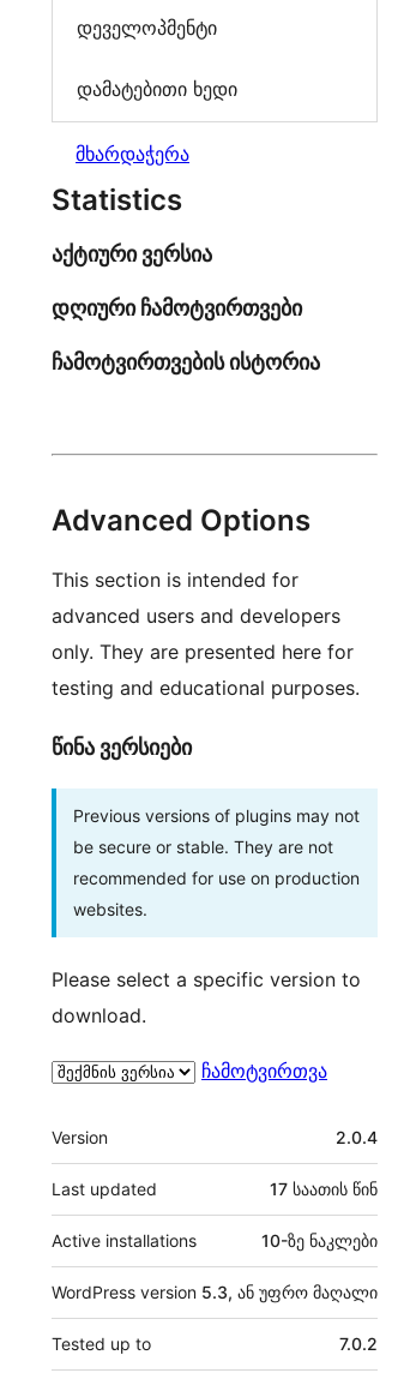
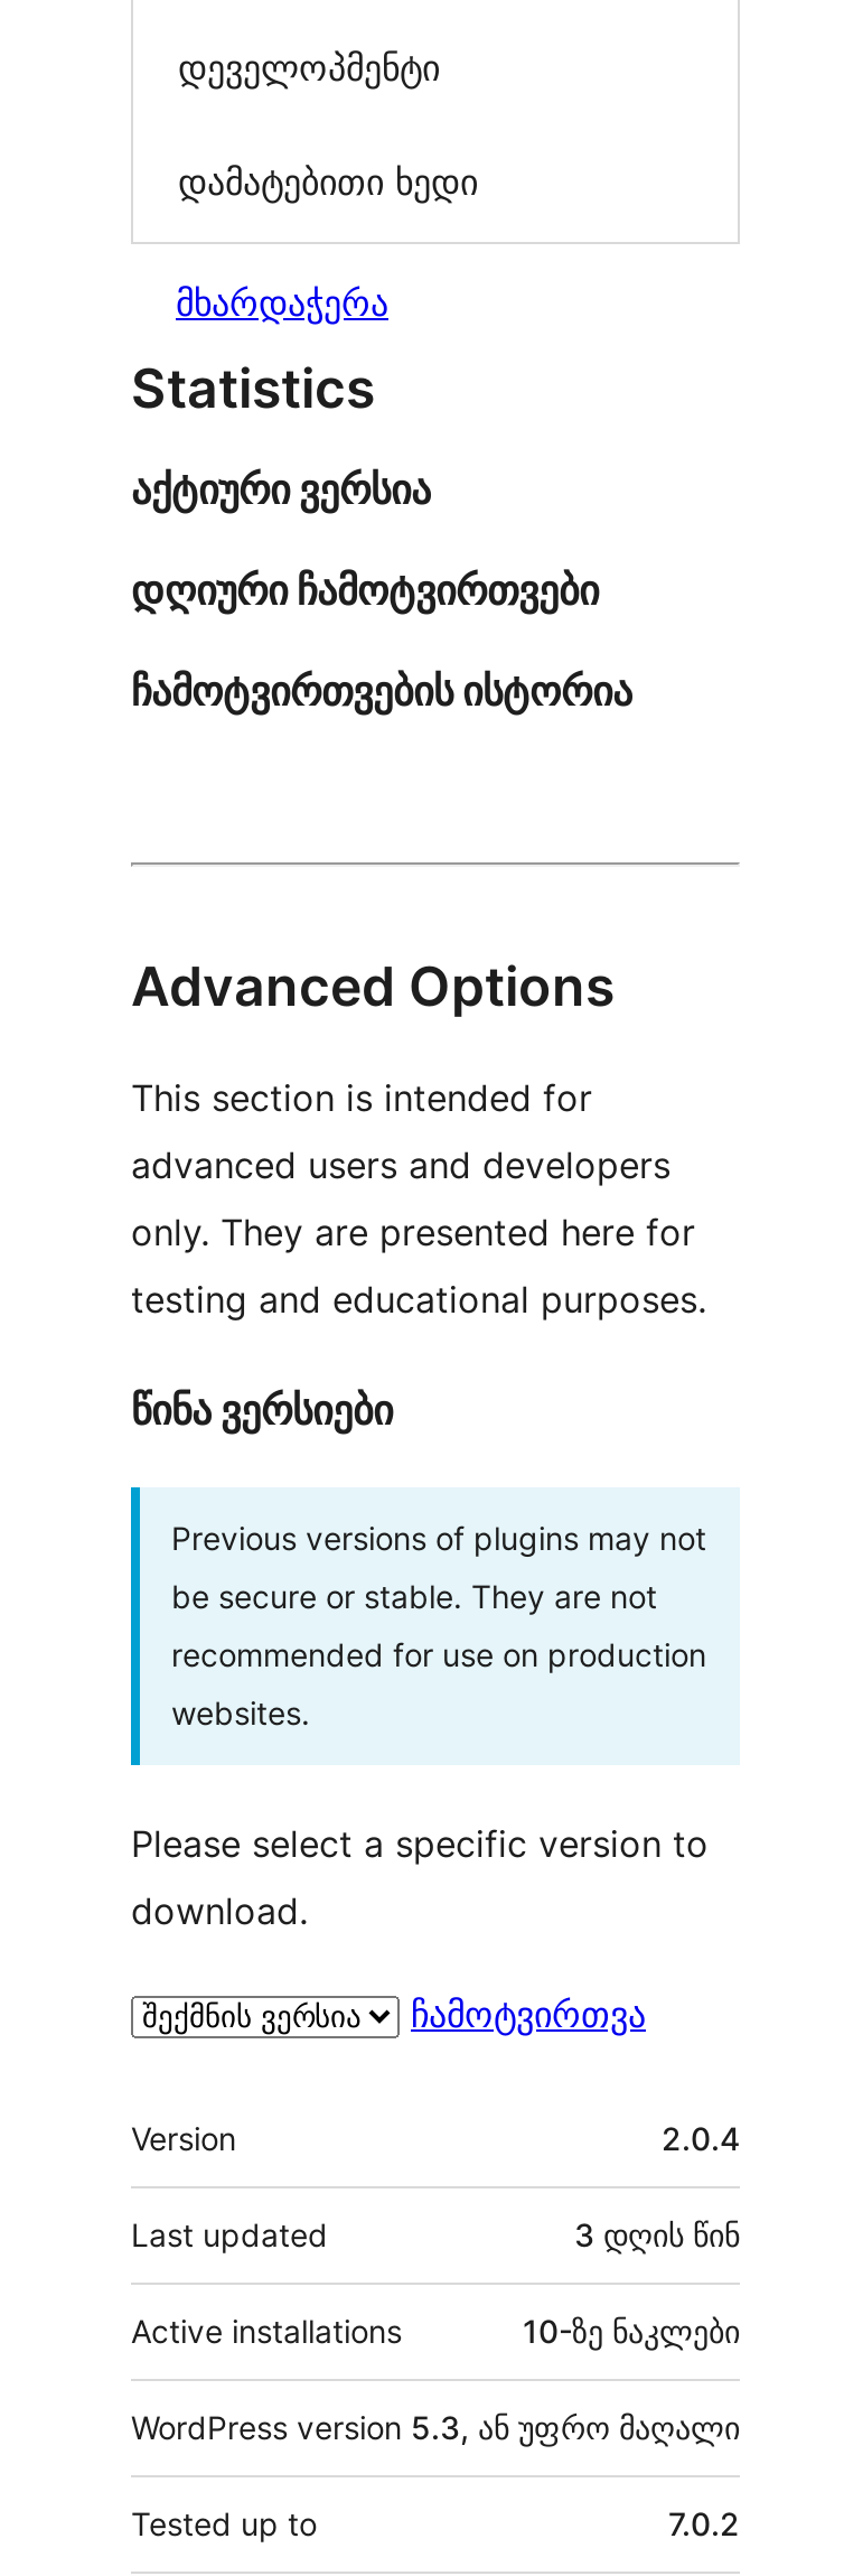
- 17 საათის წინ
+ 3 დღის წინ
